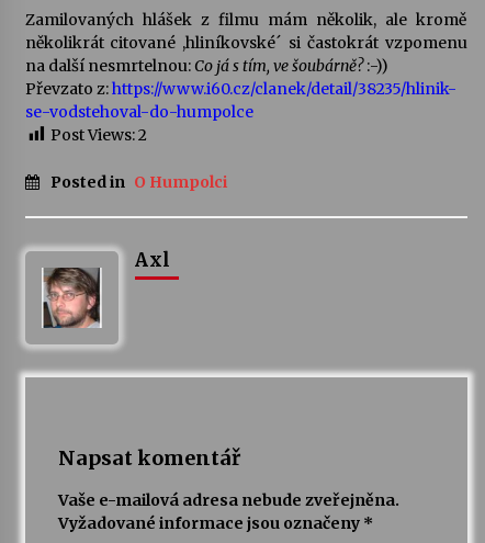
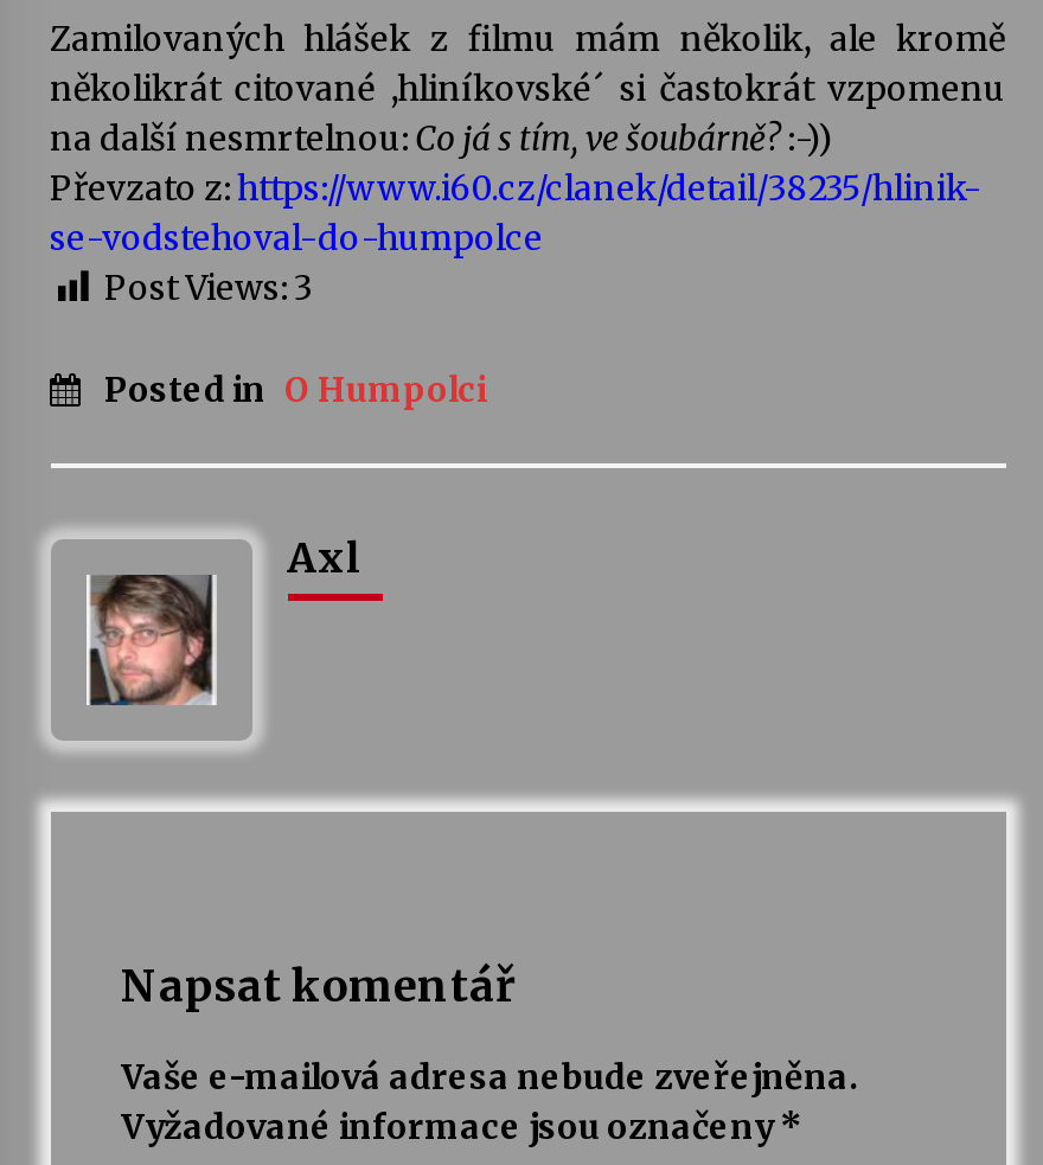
- Post Views: 2
+ Post Views: 3
